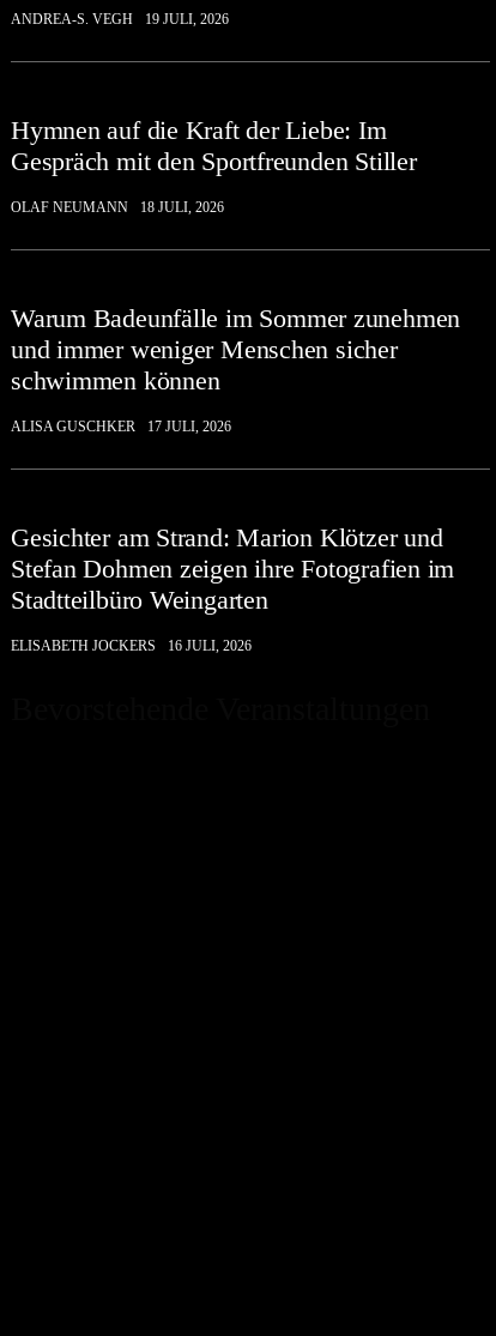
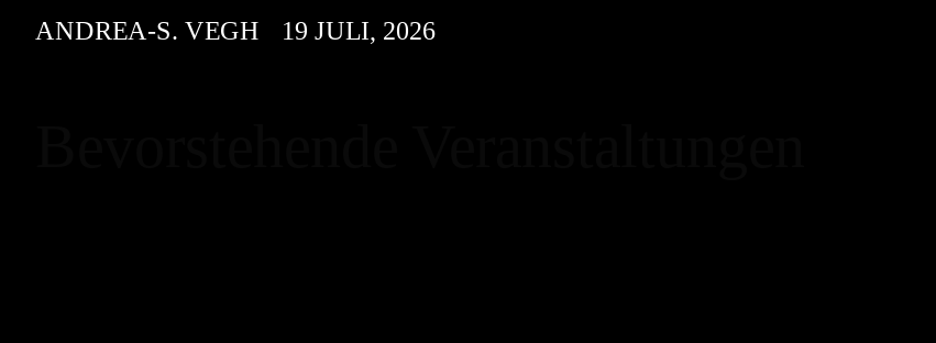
- Hymnen auf die Kraft der Liebe: Im
- Gespräch mit den Sportfreunden Stiller
- OLAF NEUMANN
- 18 JULI, 2026

- Warum Badeunfälle im Sommer zunehmen
- und immer weniger Menschen sicher
- schwimmen können
- ALISA GUSCHKER
- 17 JULI, 2026

- Gesichter am Strand: Marion Klötzer und
- Stefan Dohmen zeigen ihre Fotografien im
- Stadtteilbüro Weingarten
- ELISABETH JOCKERS
- 16 JULI, 2026
